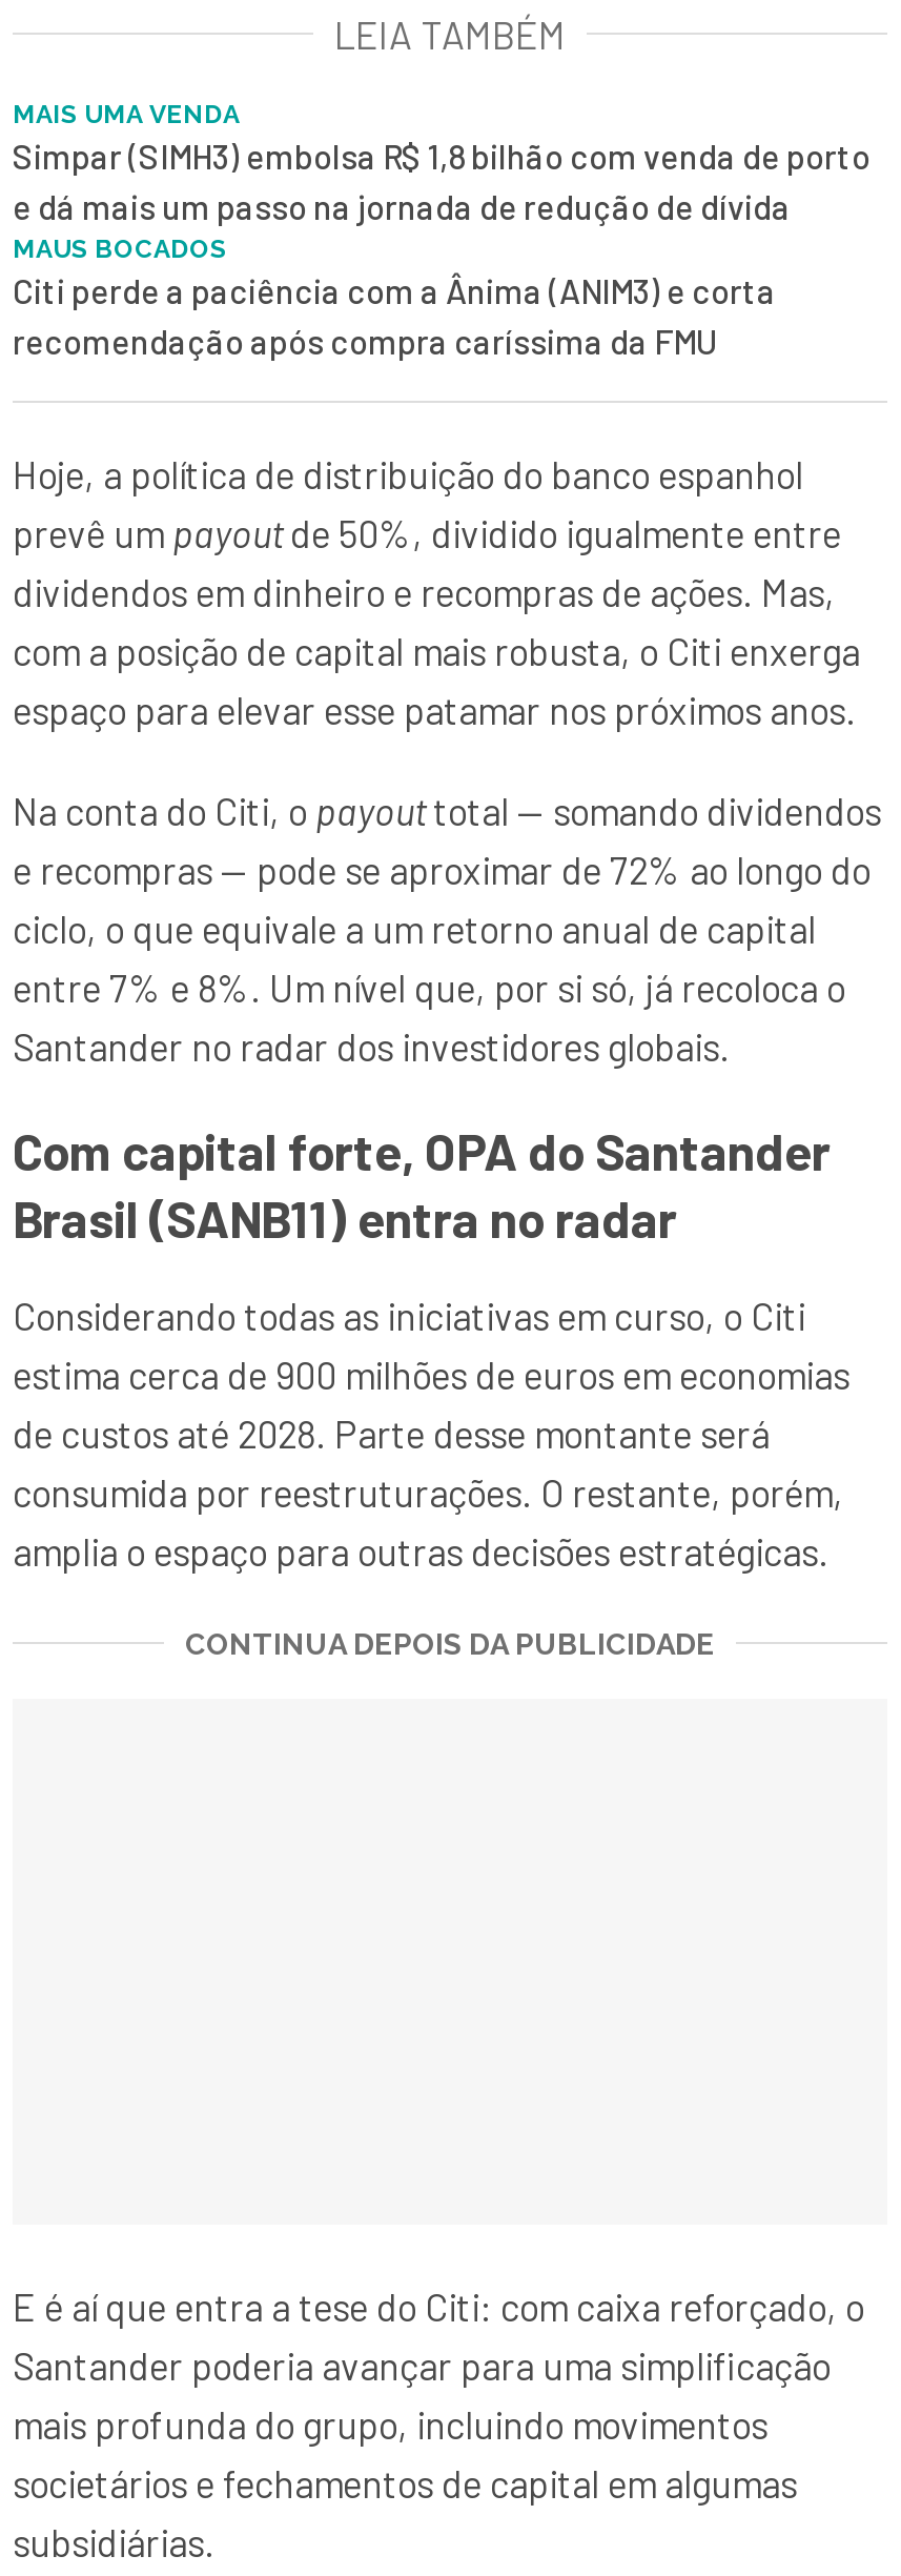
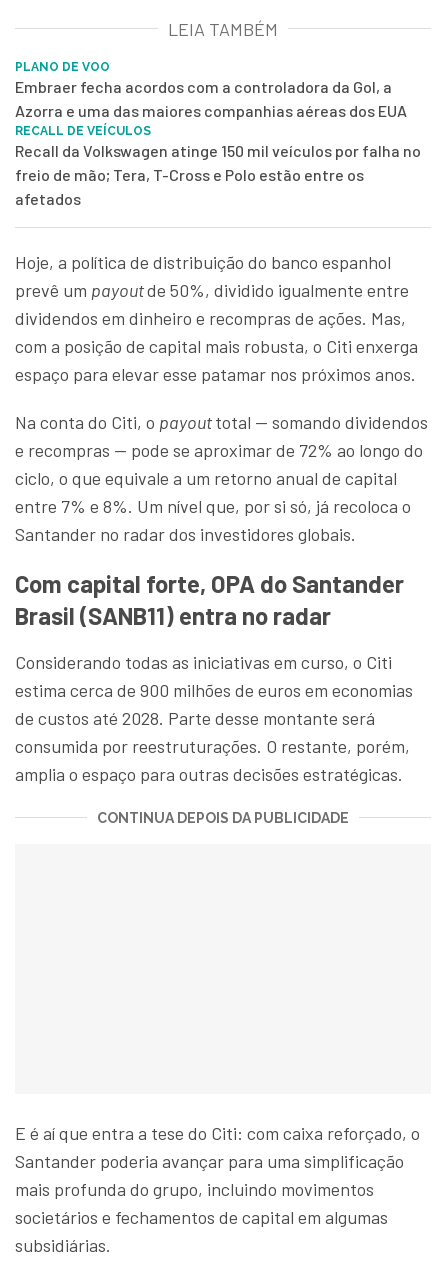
- MAIS UMA VENDA
- Simpar (SIMH3) embolsa R$ 1,8 bilhão com venda de porto
- e dá mais um passo na jornada de redução de dívida
- MAUS BOCADOS
- Citi perde a paciência com a Ânima (ANIM3) e corta
- recomendação após compra caríssima da FMU
+ PLANO DE VOO
+ Embraer fecha acordos com a controladora da Gol, a
+ Azorra e uma das maiores companhias aéreas dos EUA
+ RECALL DE VEÍCULOS
+ Recall da Volkswagen atinge 150 mil veículos por falha no
+ freio de mão; Tera, T-Cross e Polo estão entre os
+ afetados
